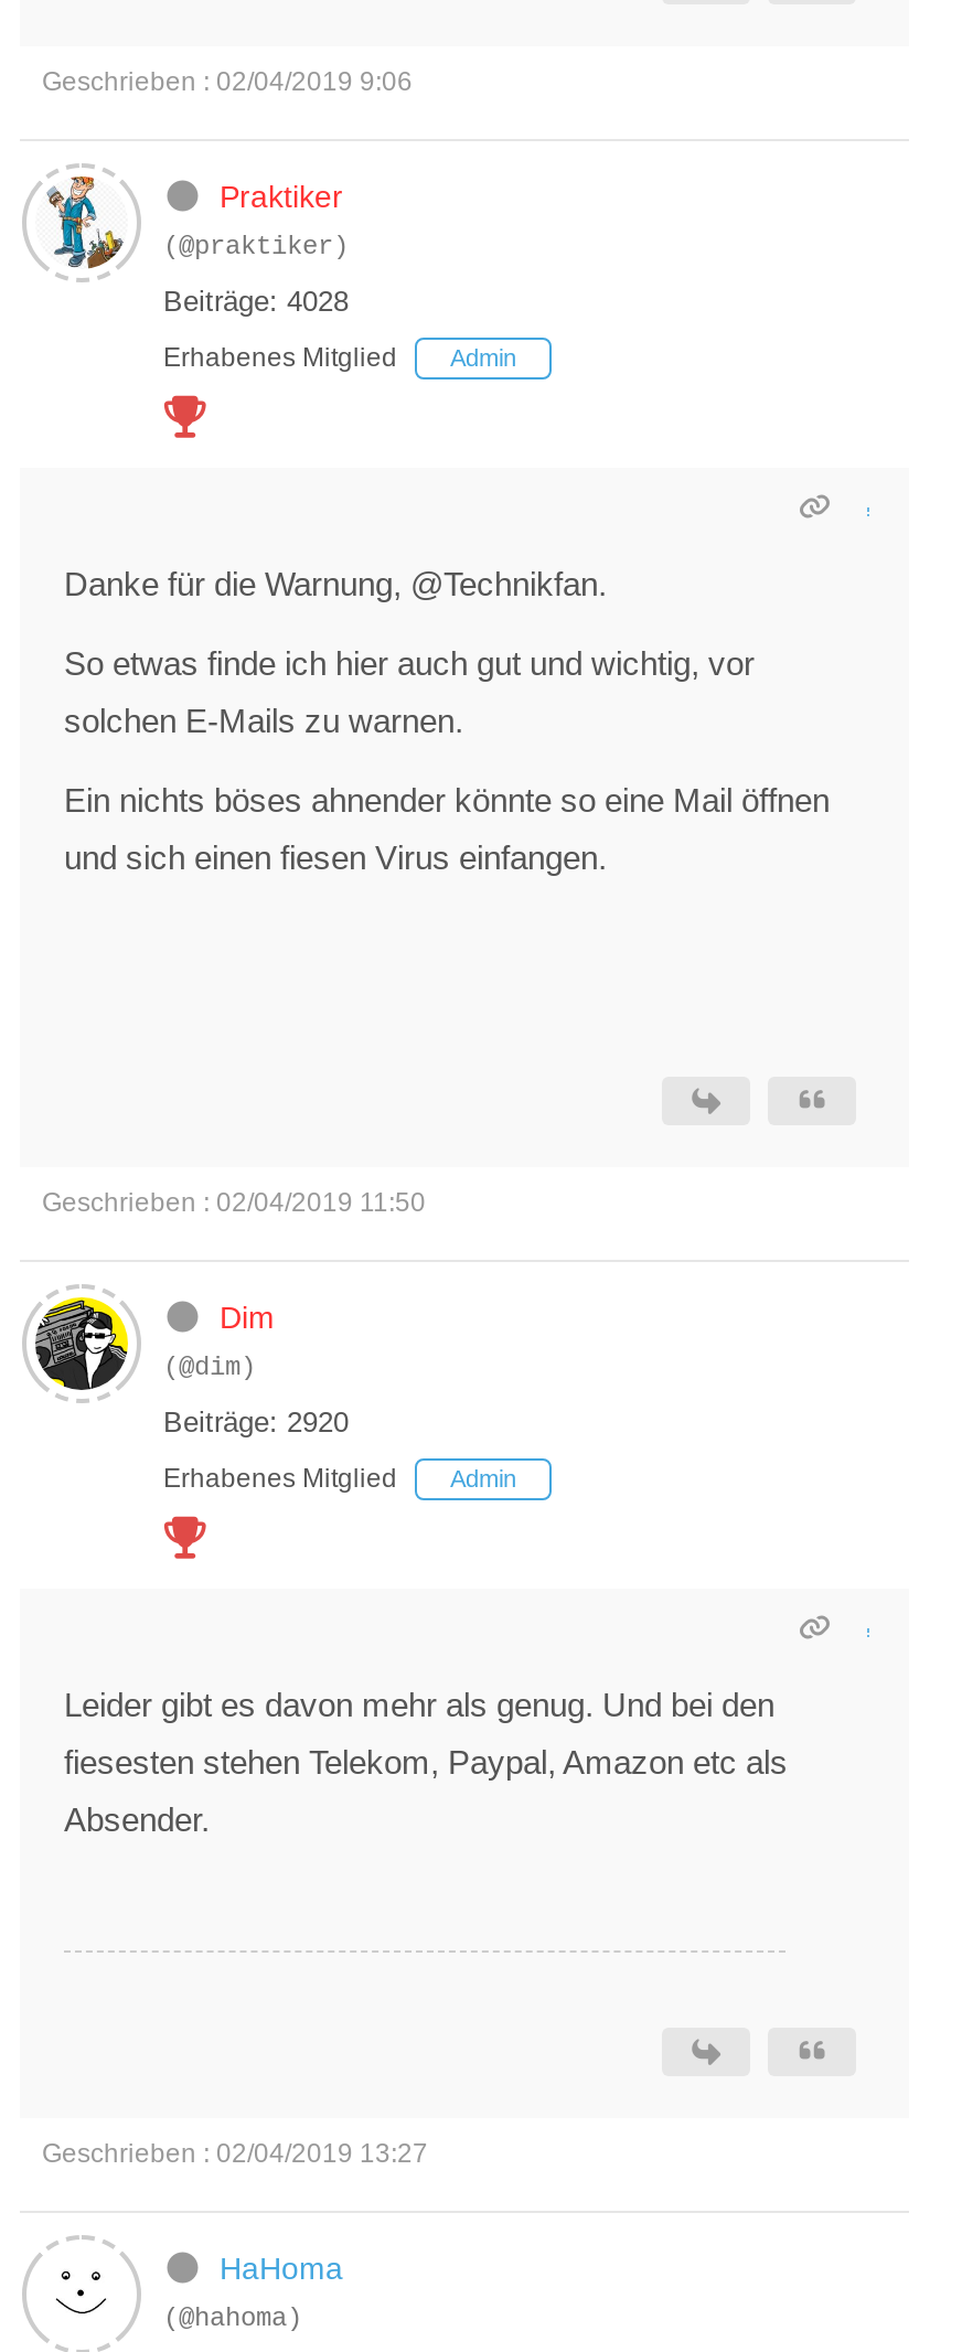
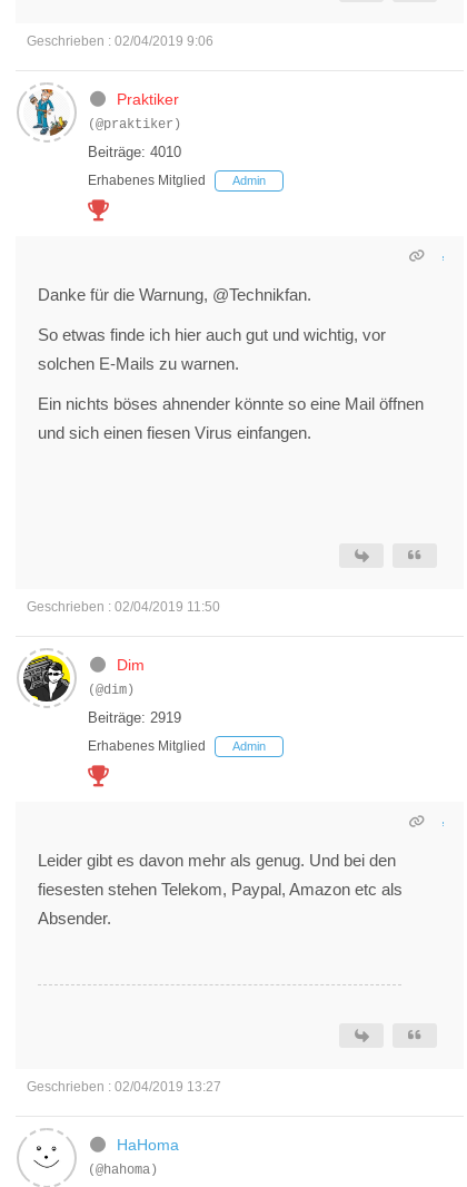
- Beiträge: 4028
+ Beiträge: 4010

- Beiträge: 2920
+ Beiträge: 2919
